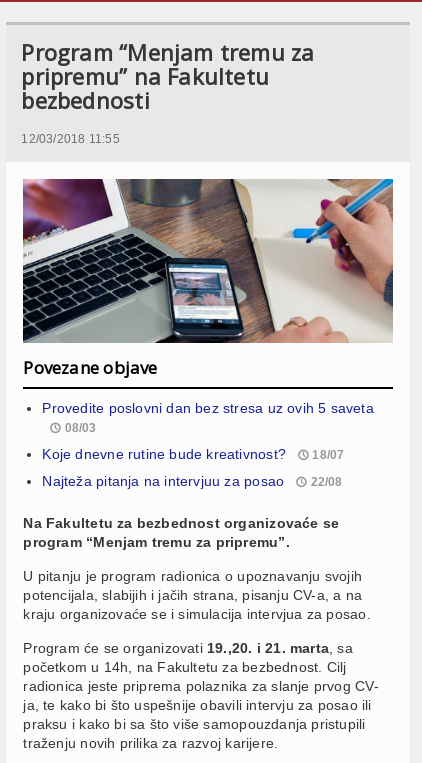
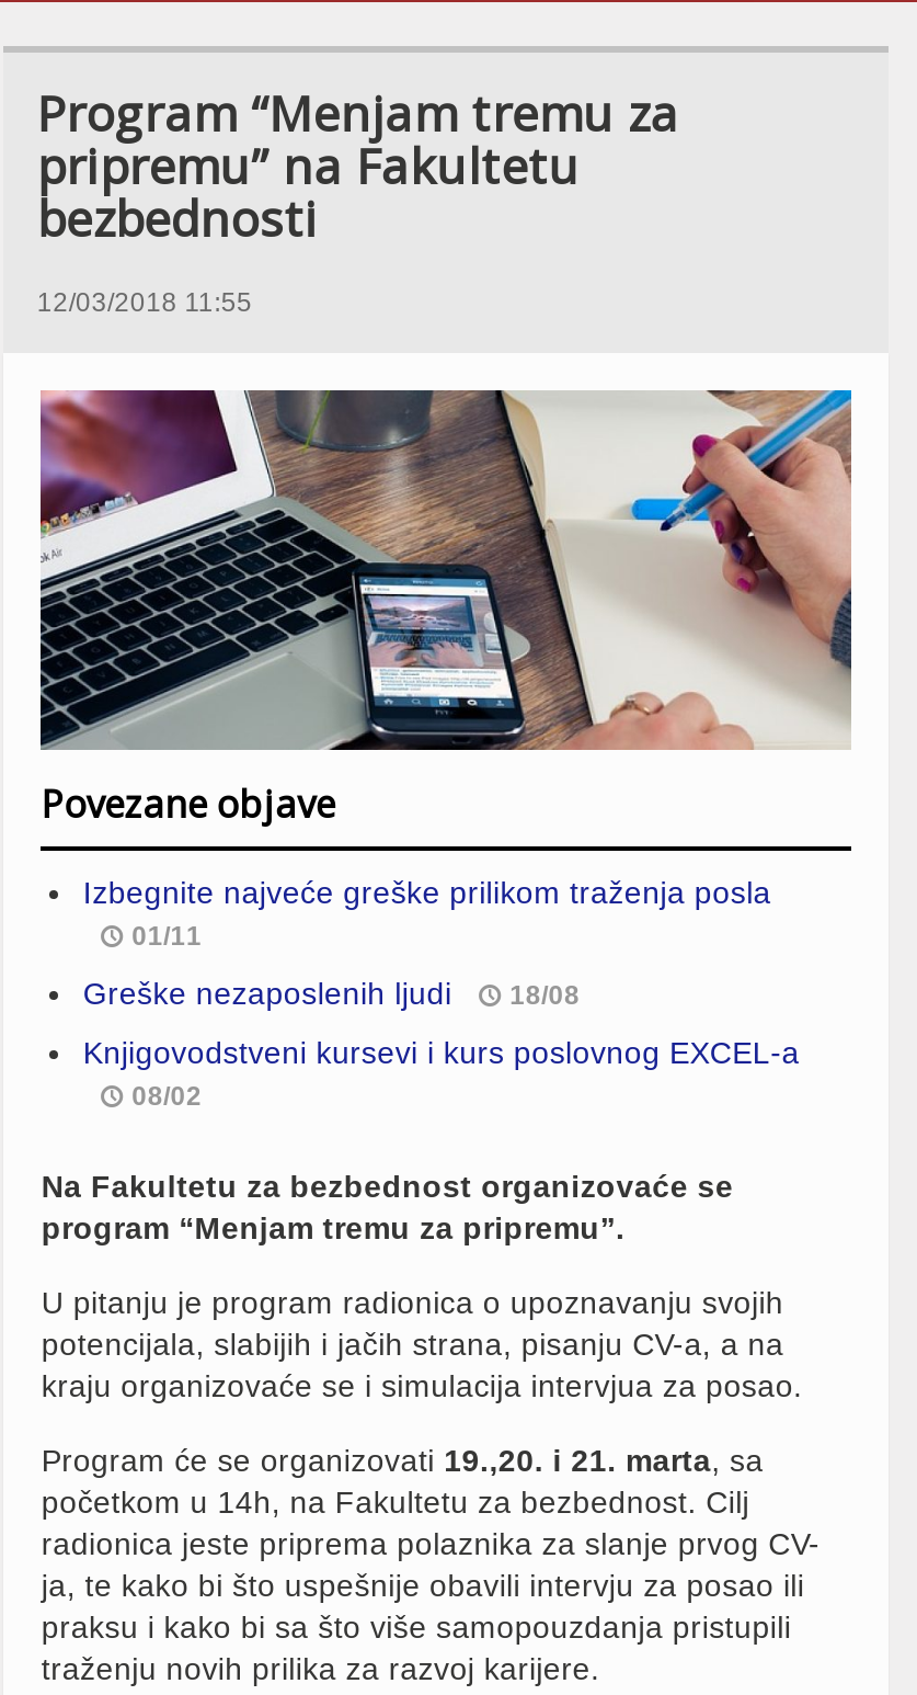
- Provedite poslovni dan bez stresa uz ovih 5 saveta
- 08/03
+ Izbegnite najveće greške prilikom traženja posla
+ 01/11

- Koje dnevne rutine bude kreativnost?
- 18/07
+ Greške nezaposlenih ljudi
+ 18/08

- Najteža pitanja na intervjuu za posao
- 22/08
+ Knjigovodstveni kursevi i kurs poslovnog EXCEL-a
+ 08/02
